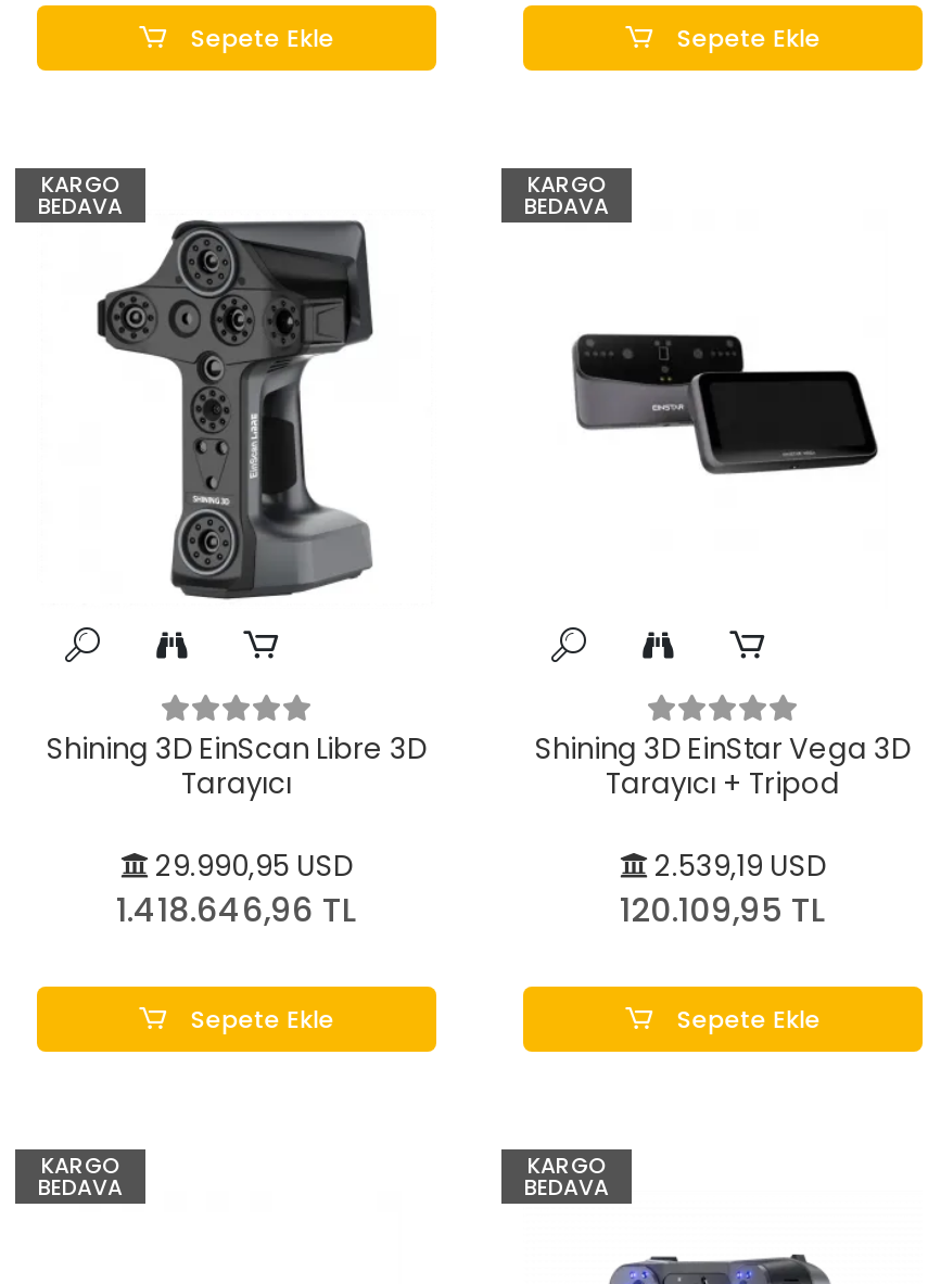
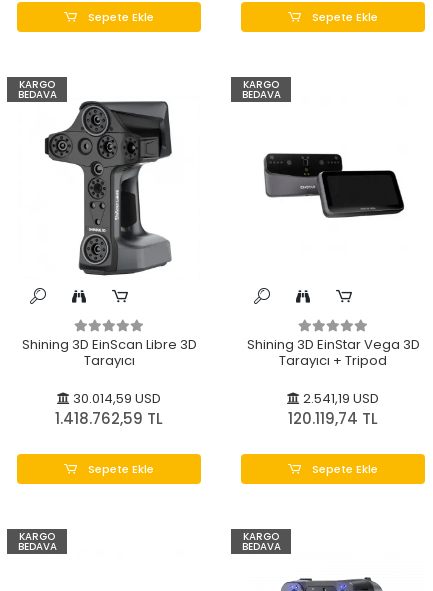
- 29.990,95 USD
+ 30.014,59 USD

- 2.539,19 USD
+ 2.541,19 USD

- 1.418.646,96 TL
+ 1.418.762,59 TL

- 120.109,95 TL
+ 120.119,74 TL
